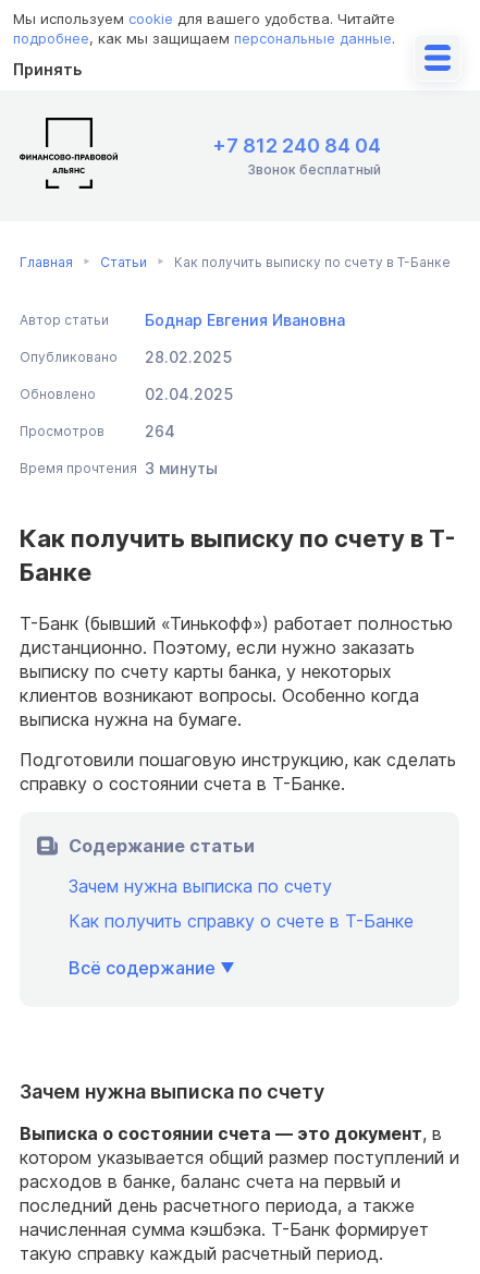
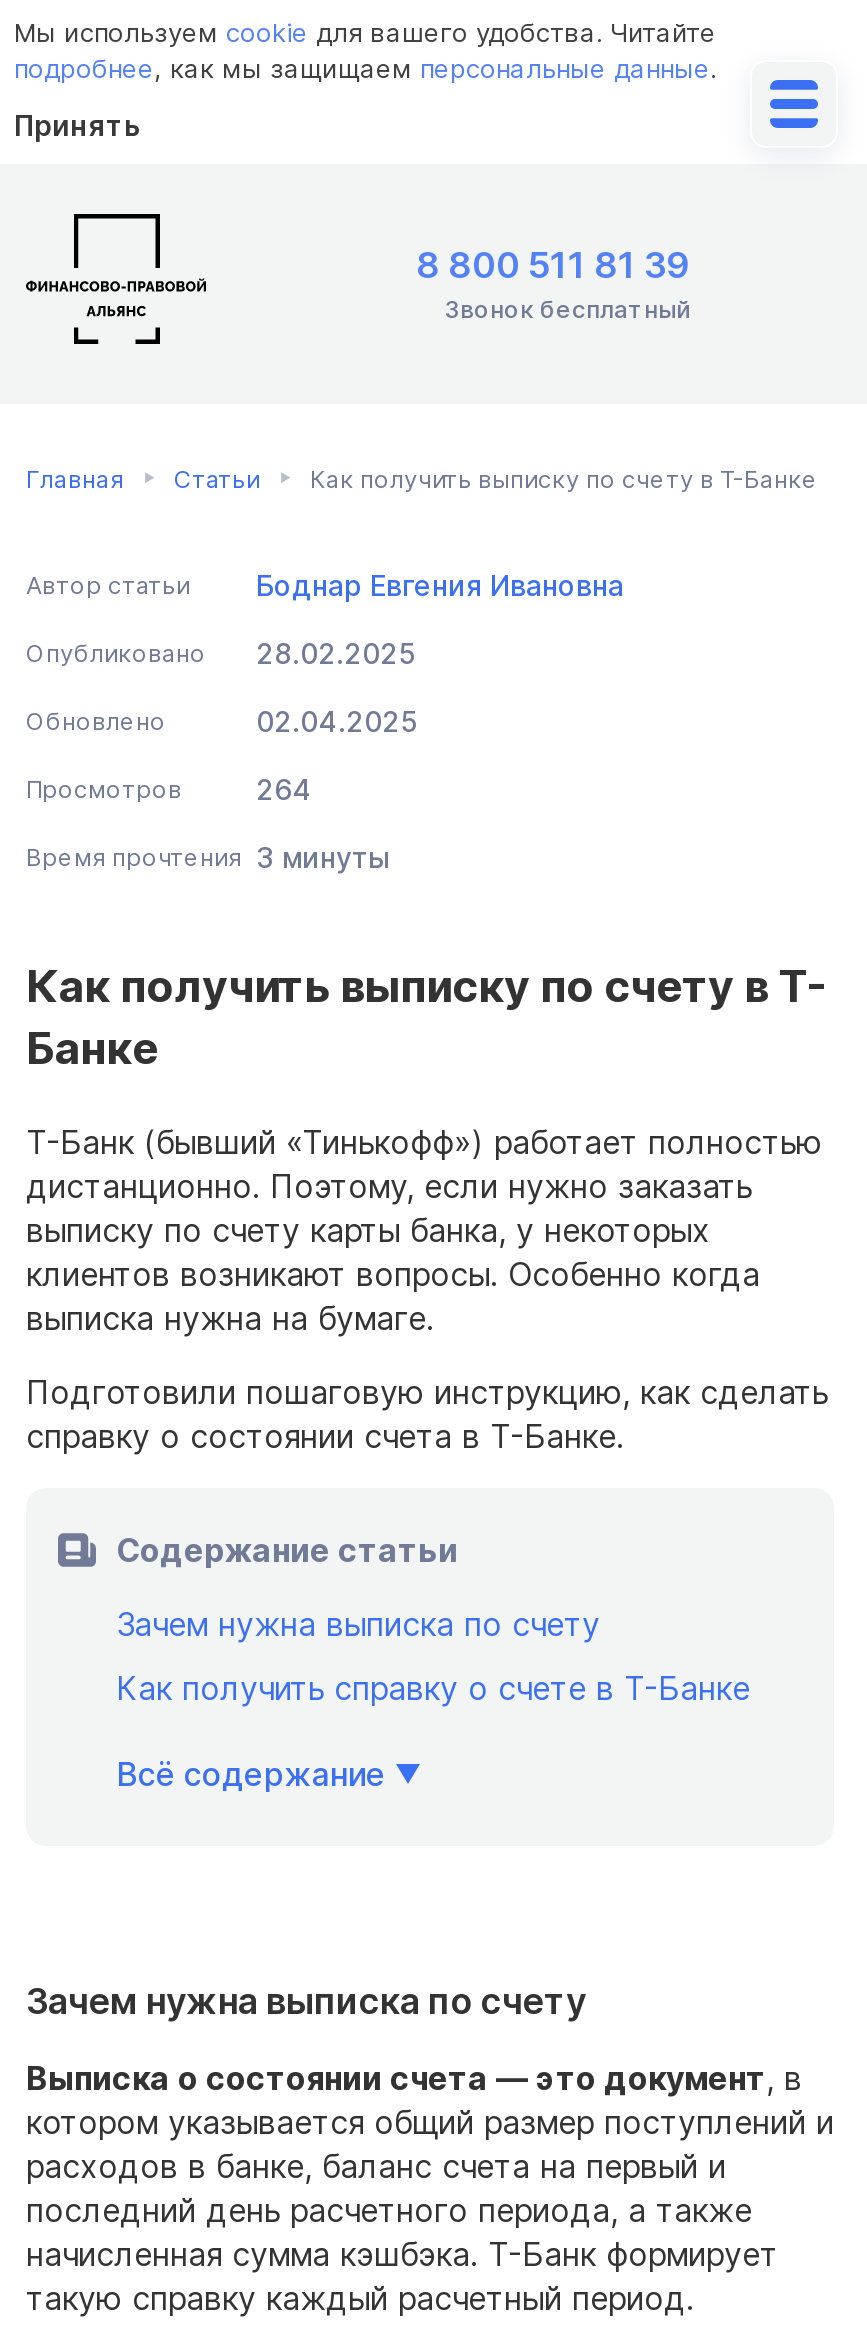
- +7 812 240 84 04
+ 8 800 511 81 39
